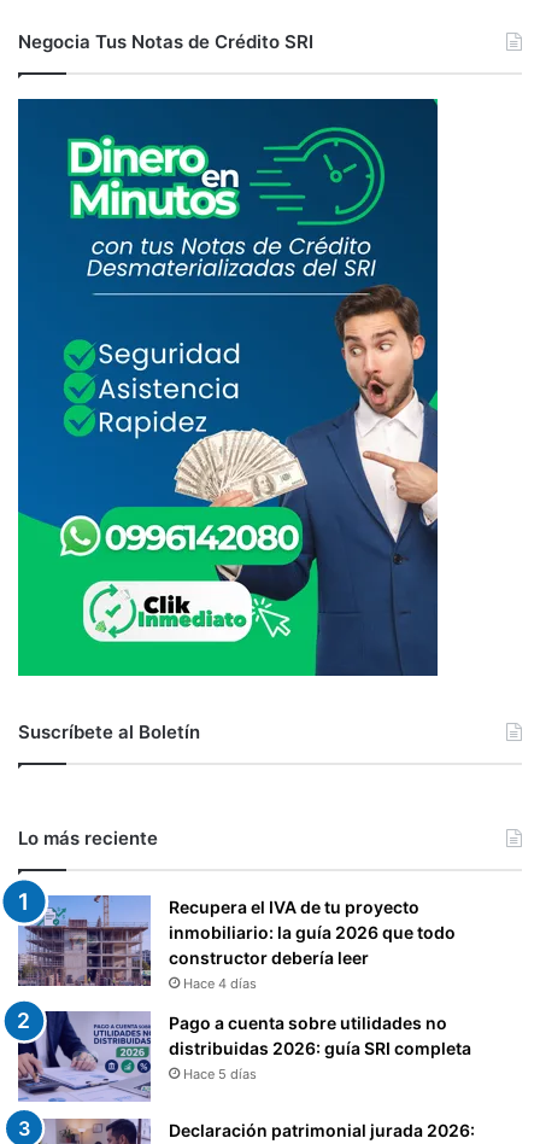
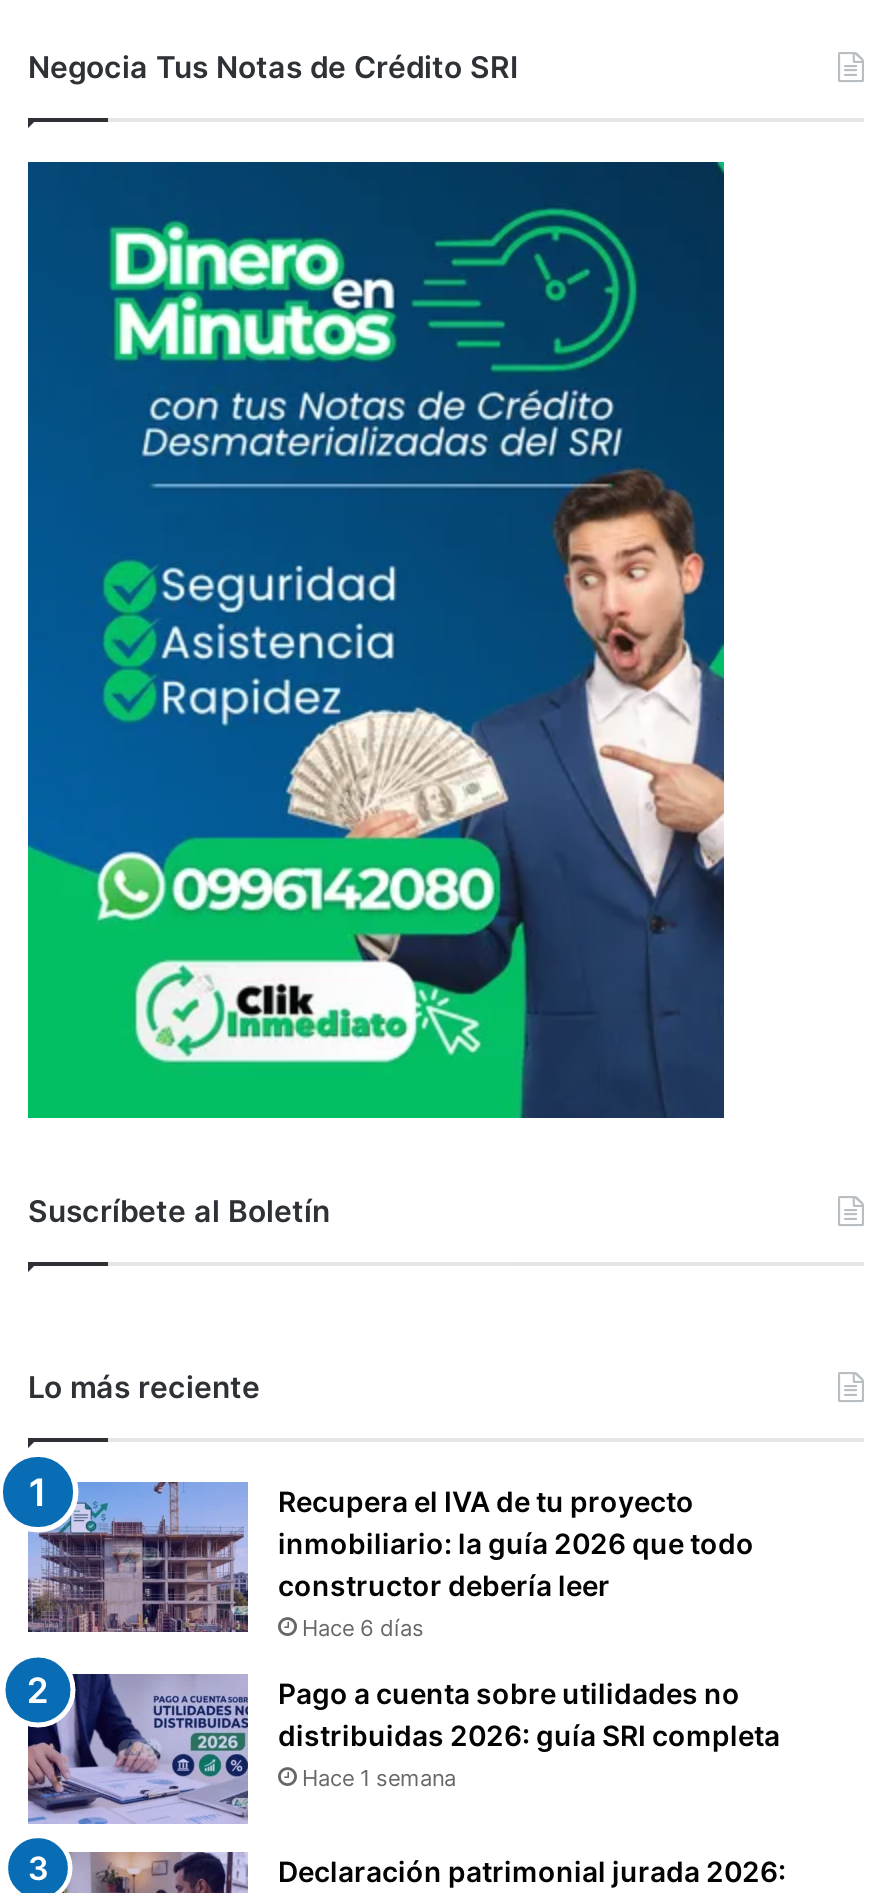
- Hace 4 días
+ Hace 6 días

- Hace 5 días
+ Hace 1 semana
